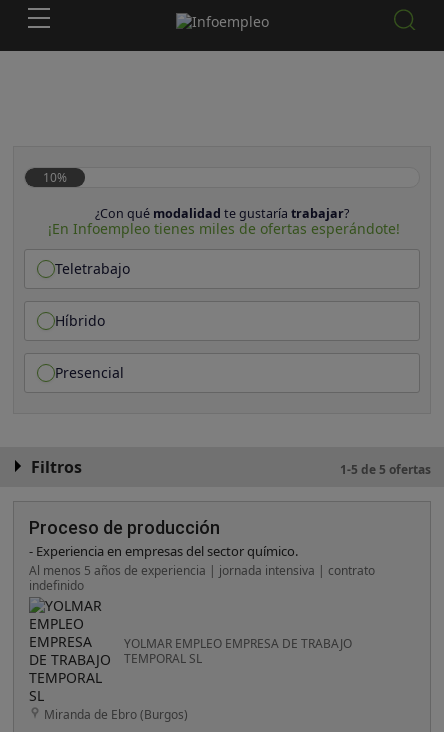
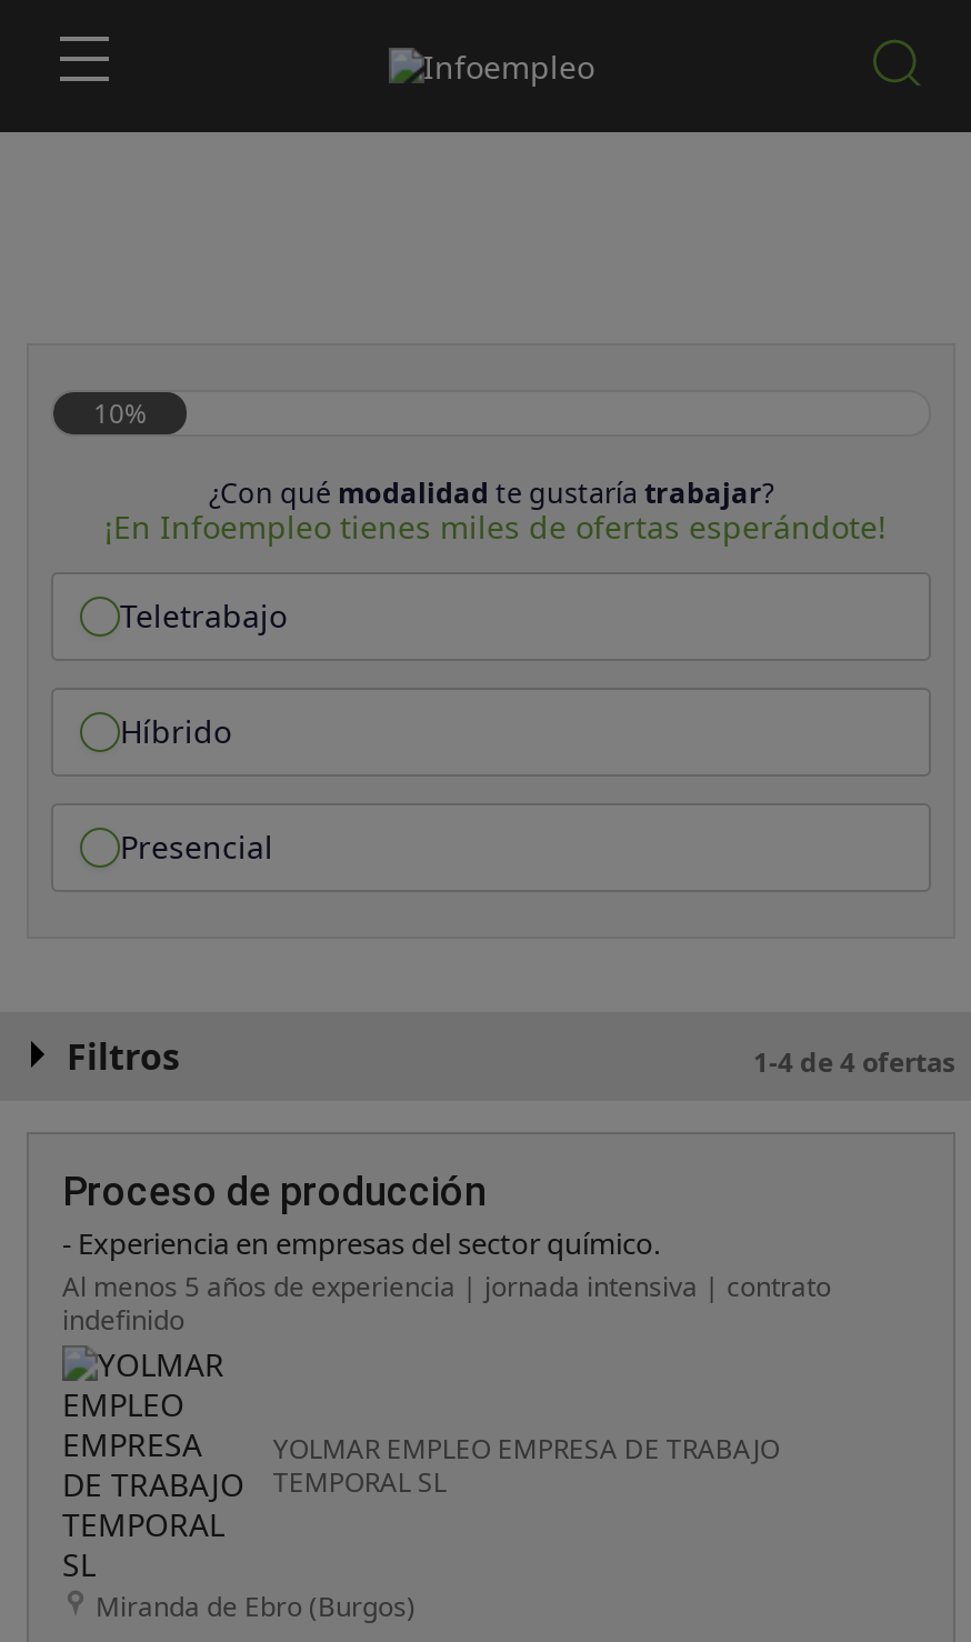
- 1-5 de 5 ofertas
+ 1-4 de 4 ofertas
